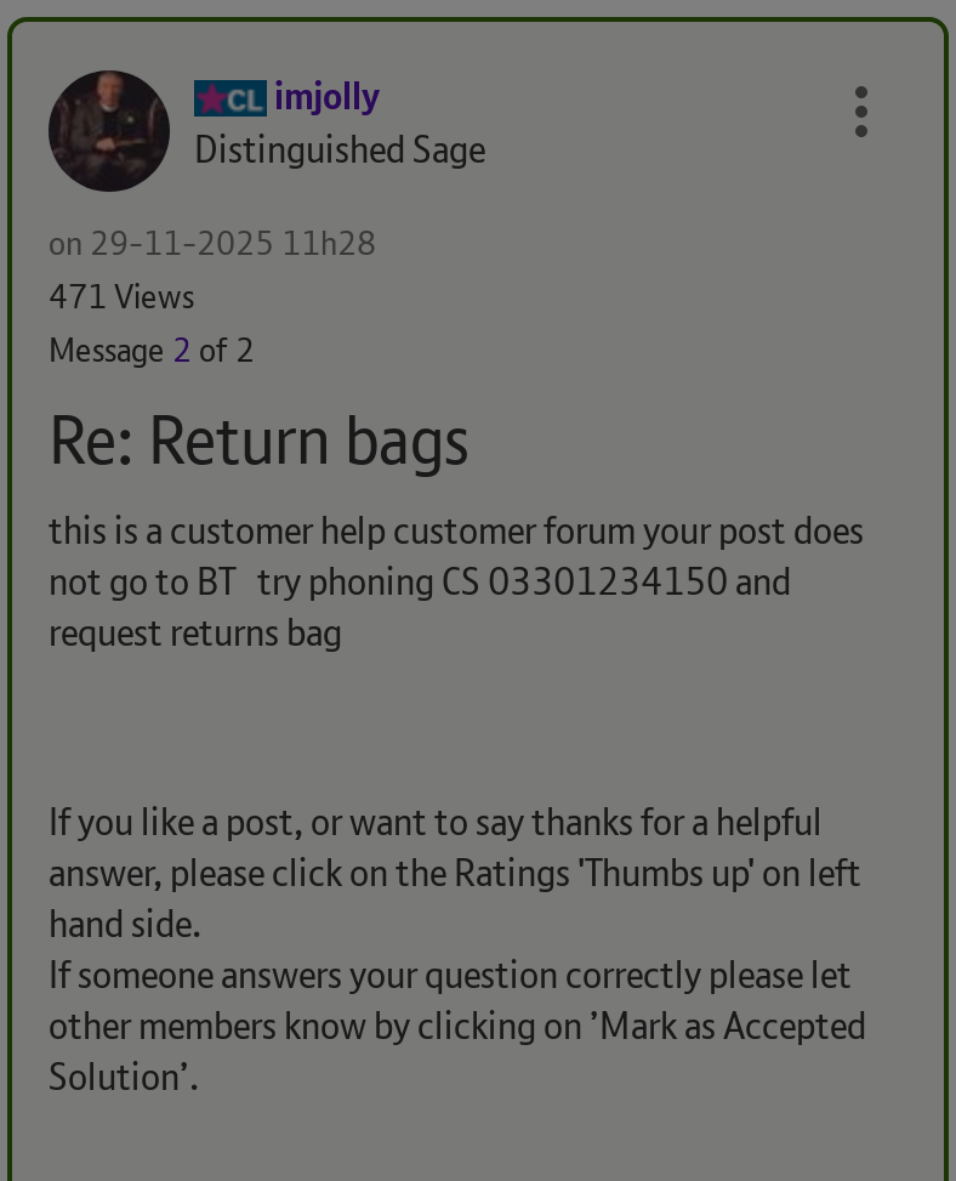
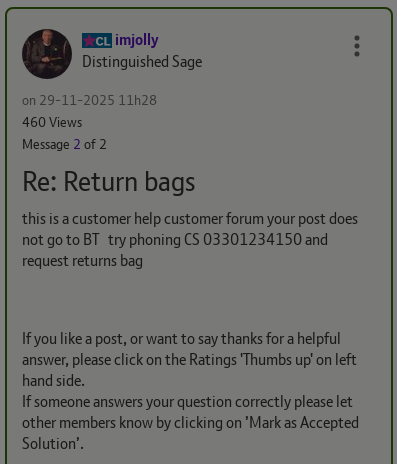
- 471 Views
+ 460 Views
